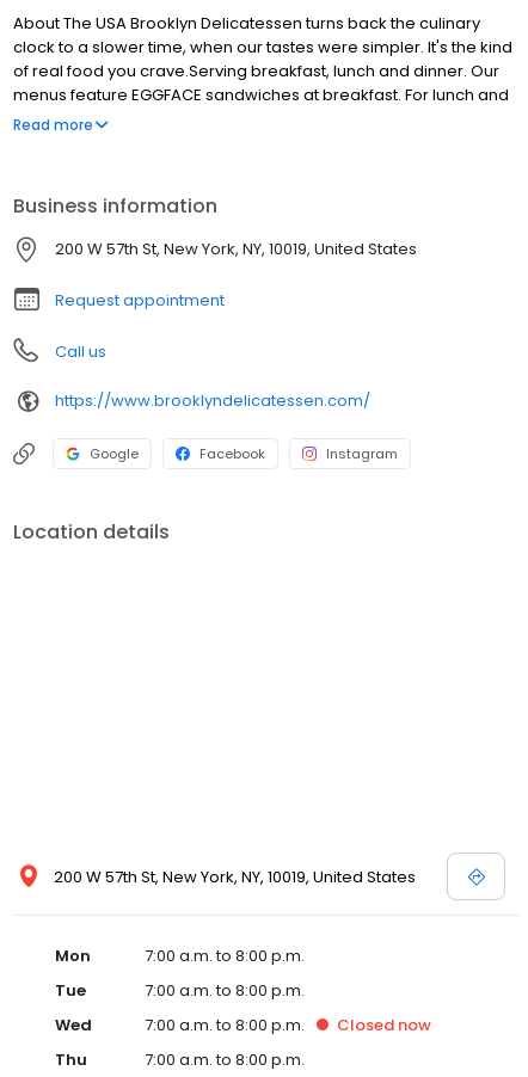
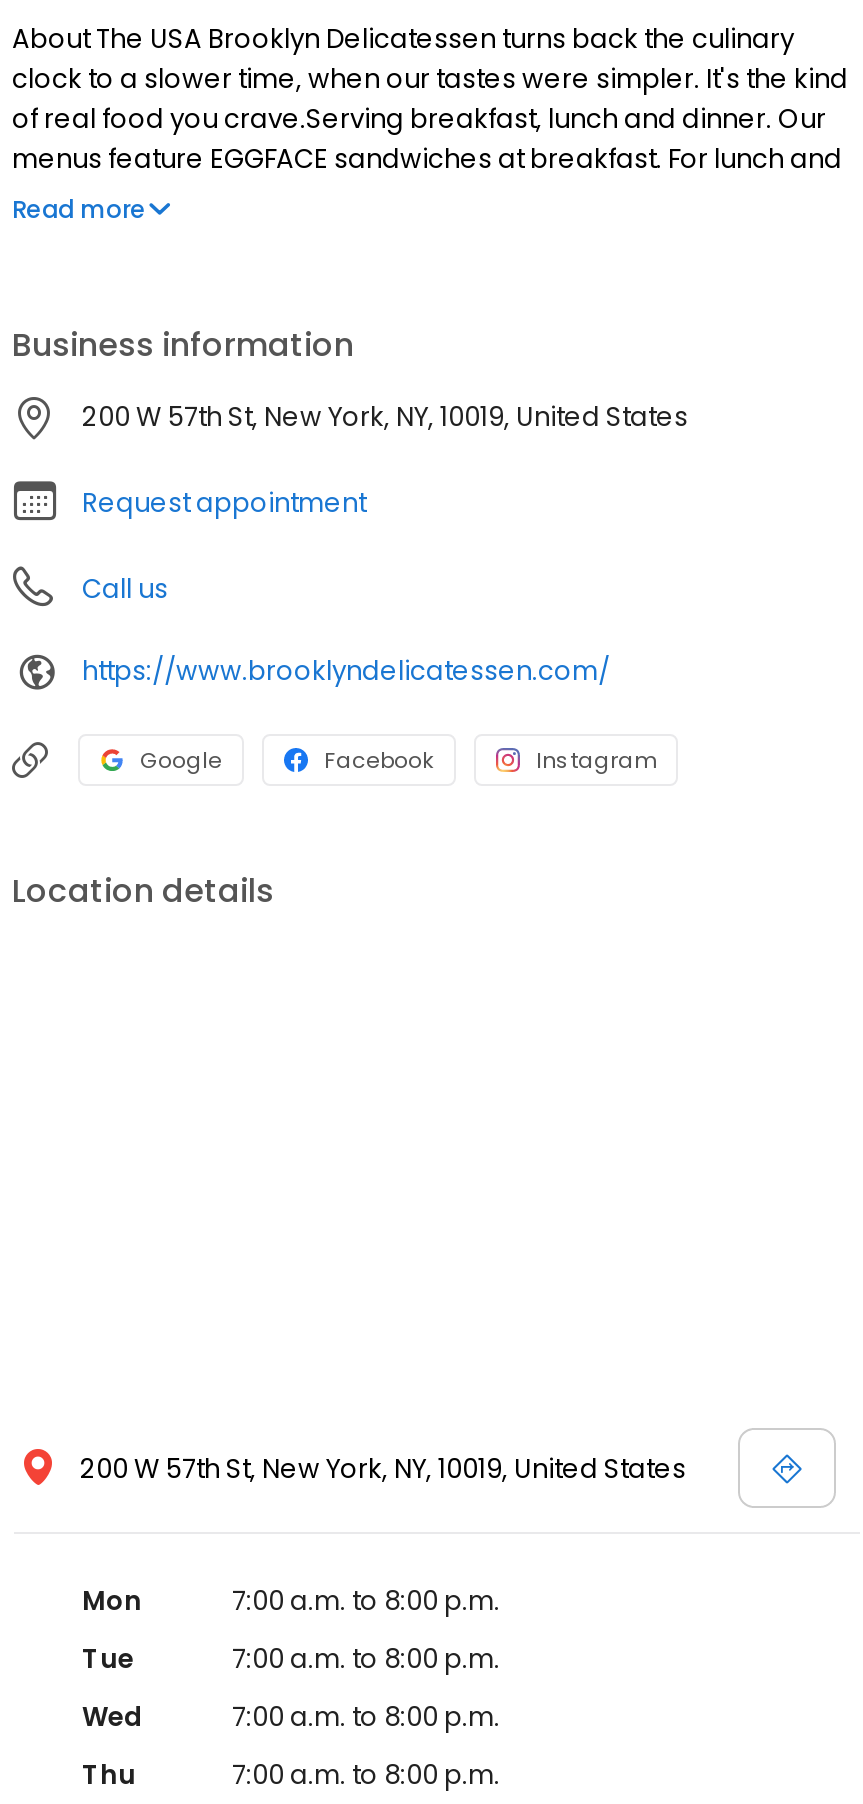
- Closed now
